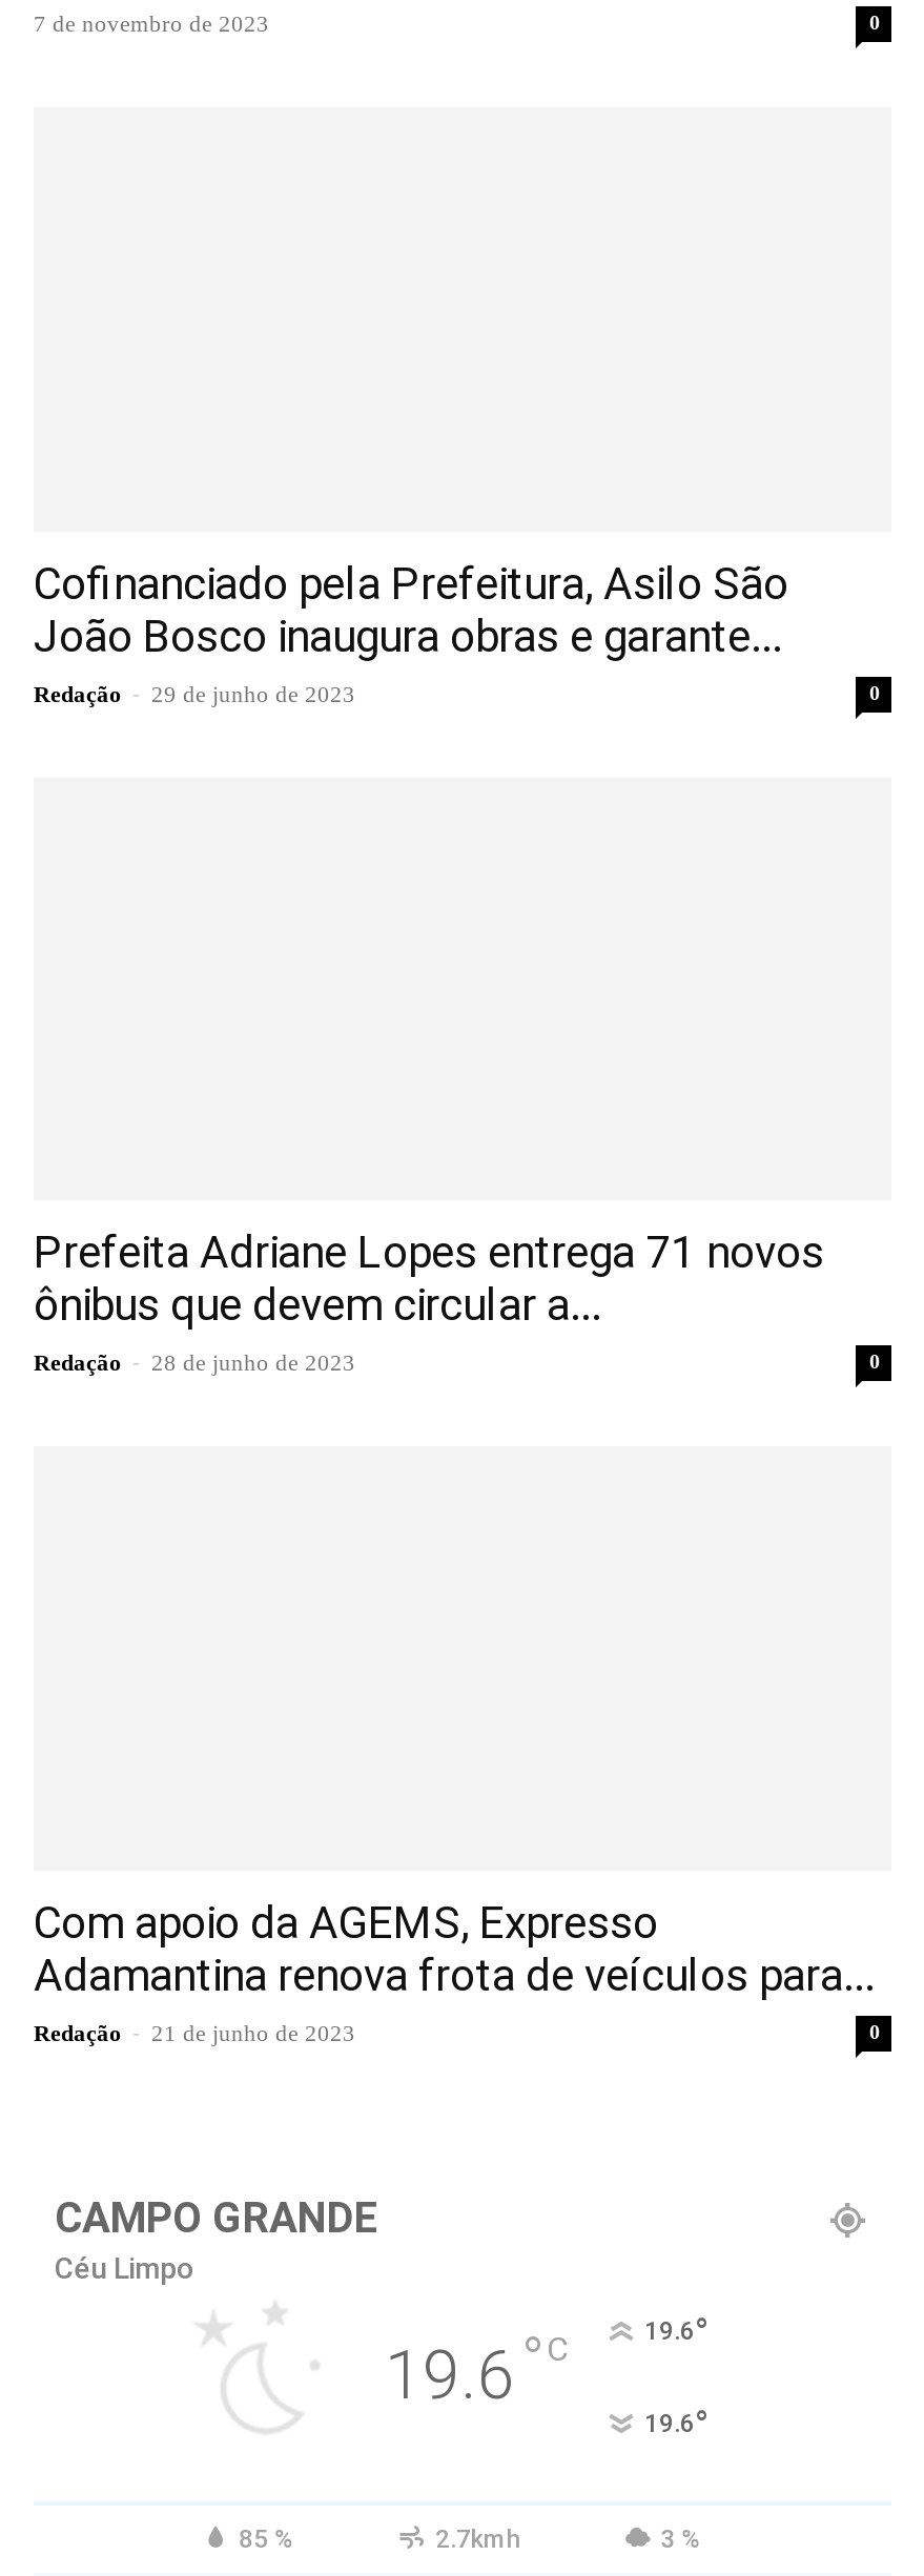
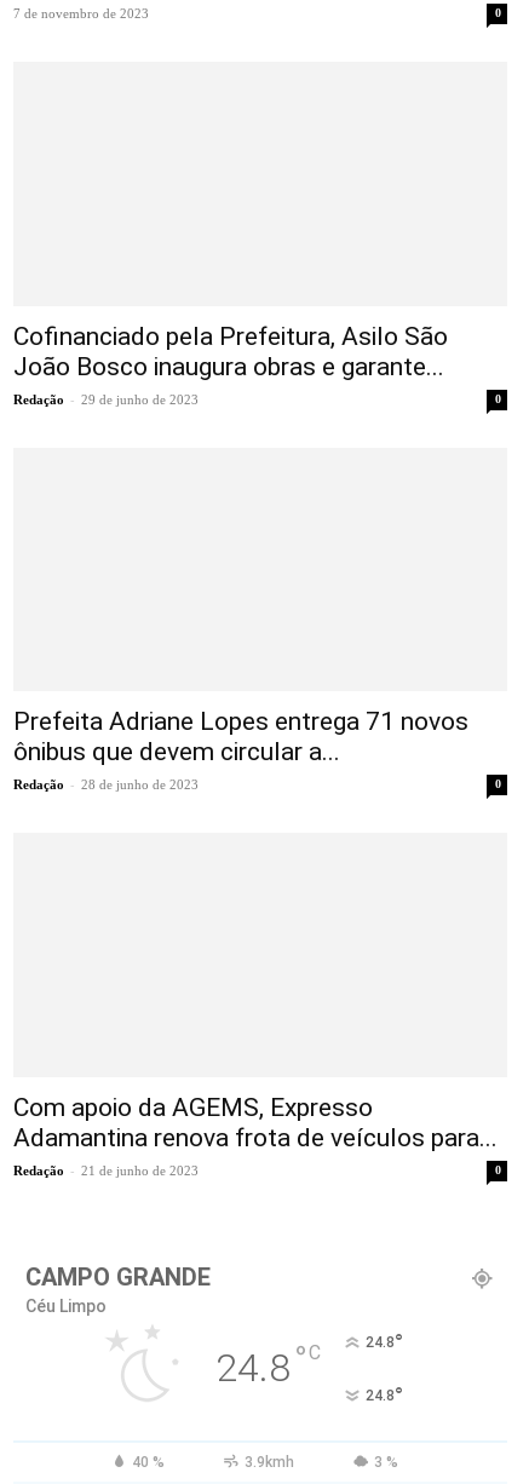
- 19.6 °C
- 19.6°
+ 24.8 °C
+ 24.8°

- 19.6°
+ 24.8°

- 85 %
- 2.7kmh
+ 40 %
+ 3.9kmh
